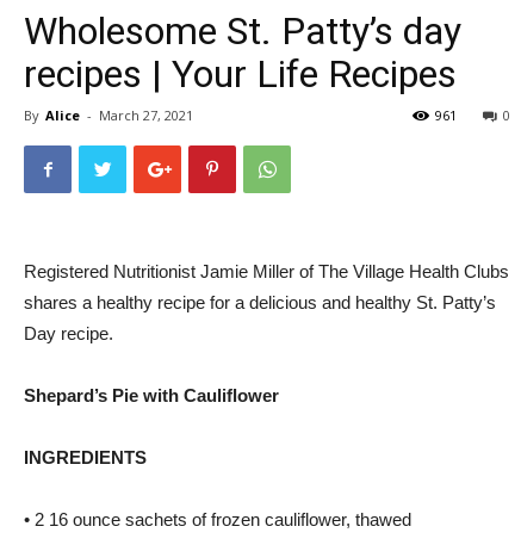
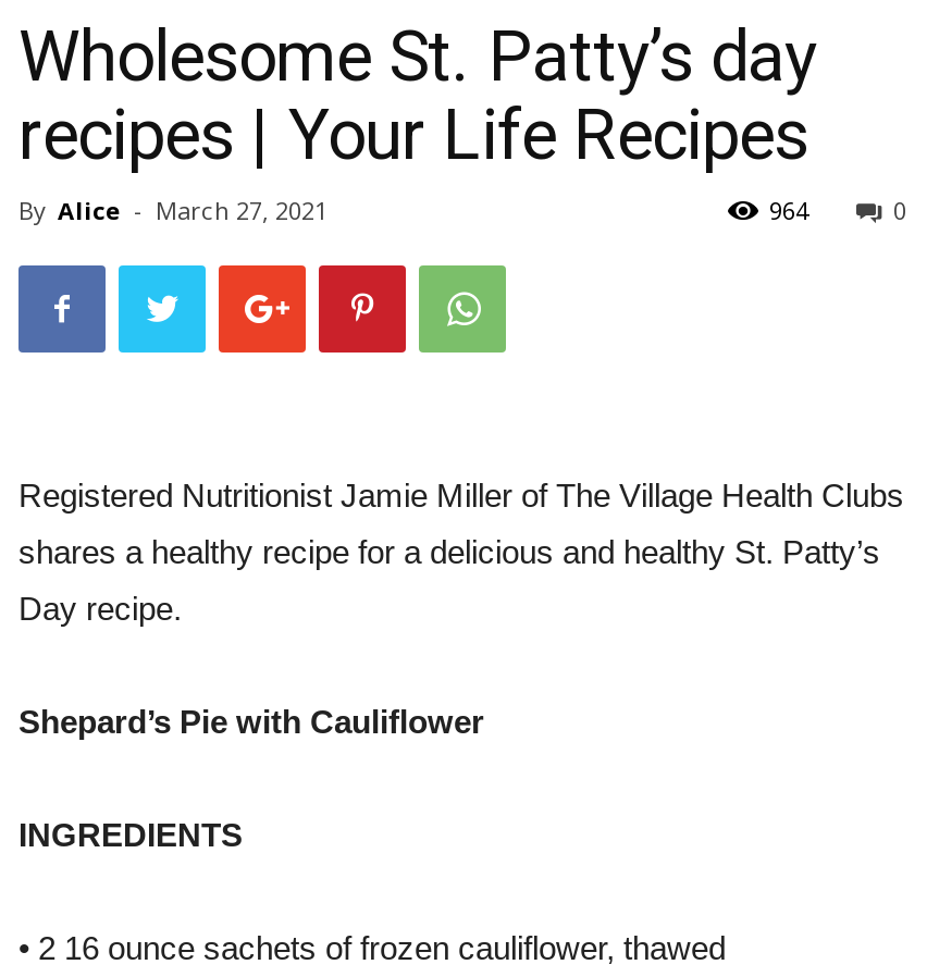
- 961
+ 964
